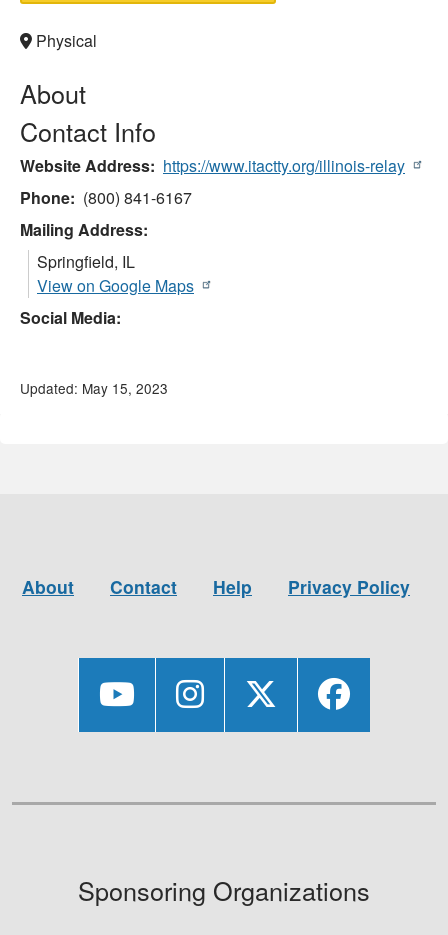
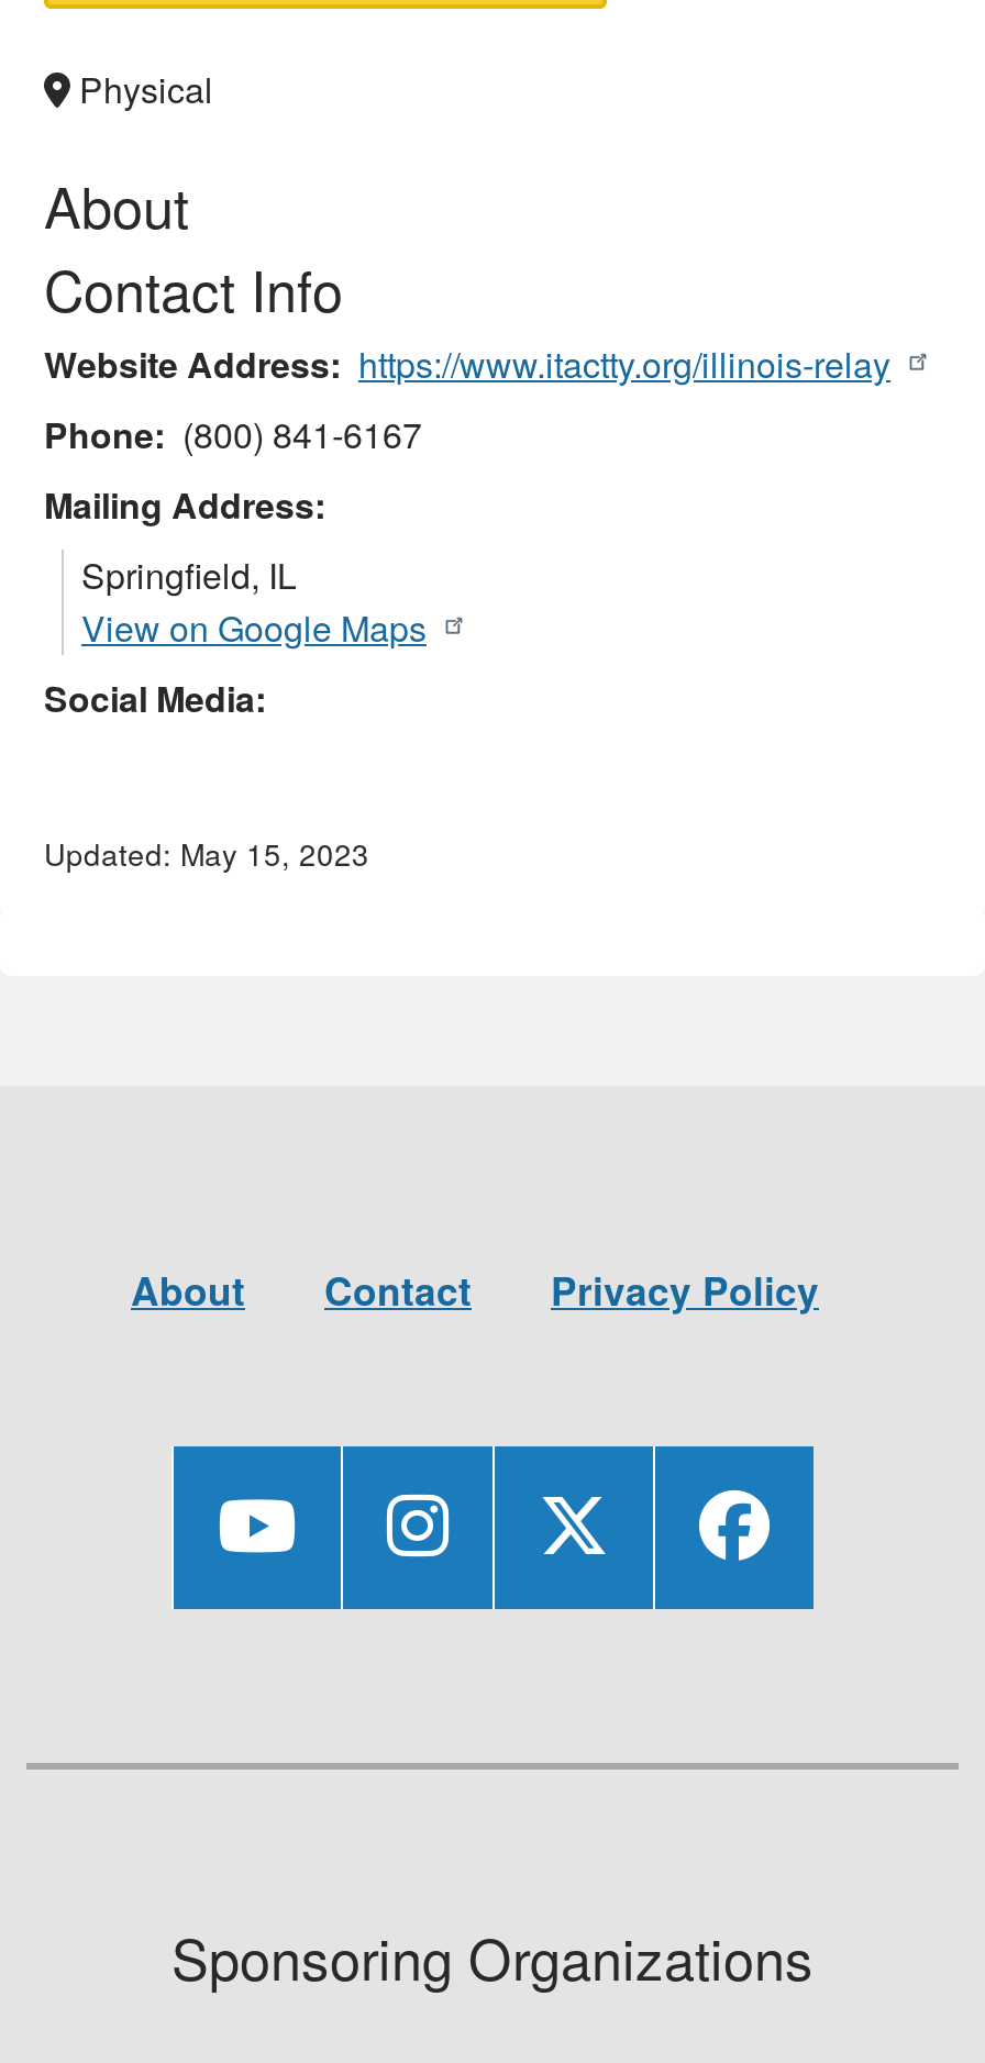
- Help
